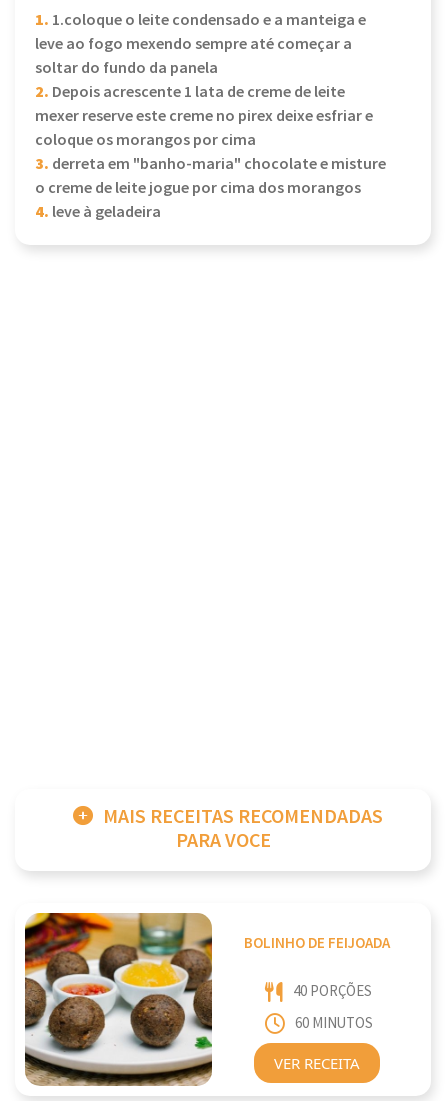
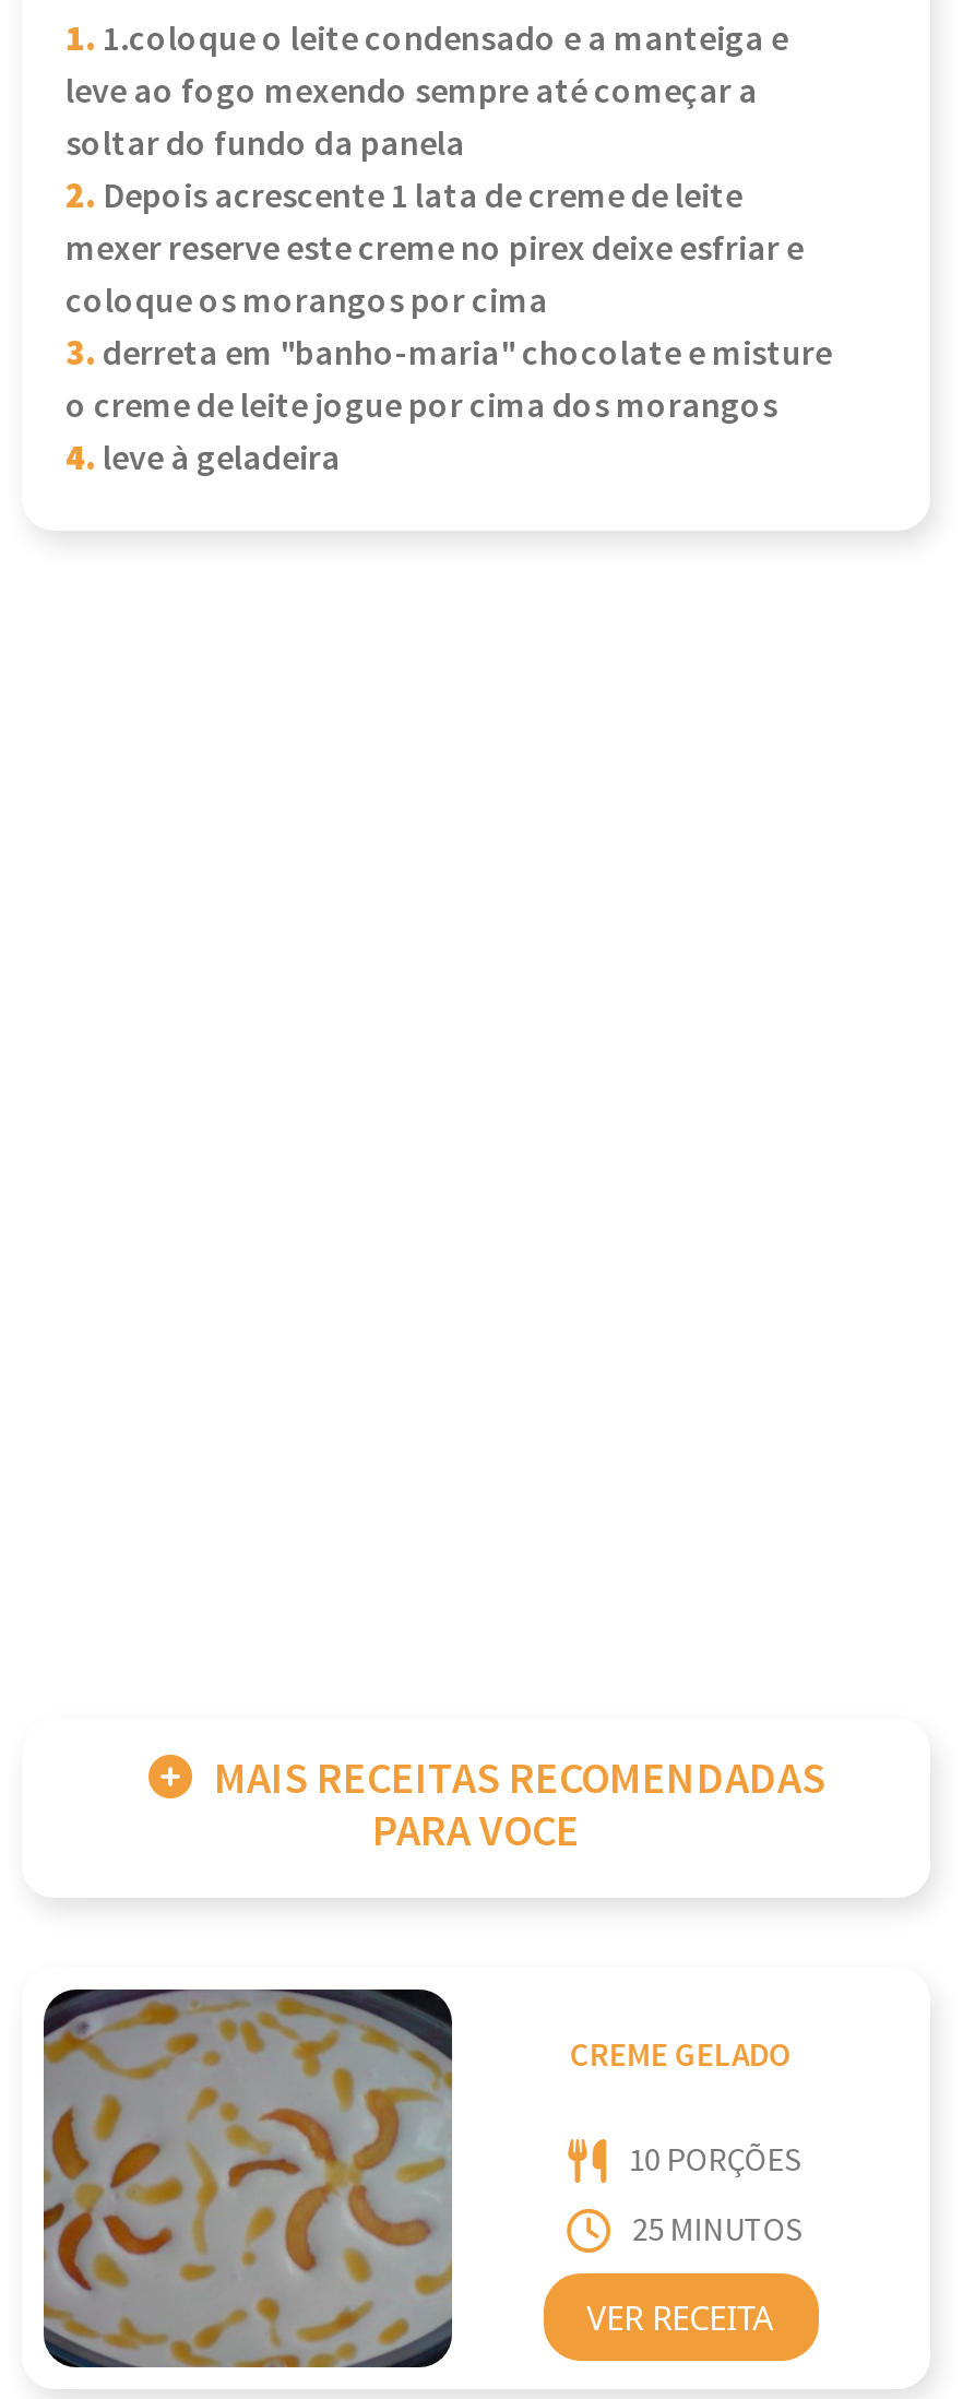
- [image]
+ [image]

- BOLINHO DE FEIJOADA
+ CREME GELADO

- 40 PORÇÕES
+ 10 PORÇÕES

- 60 MINUTOS
+ 25 MINUTOS
